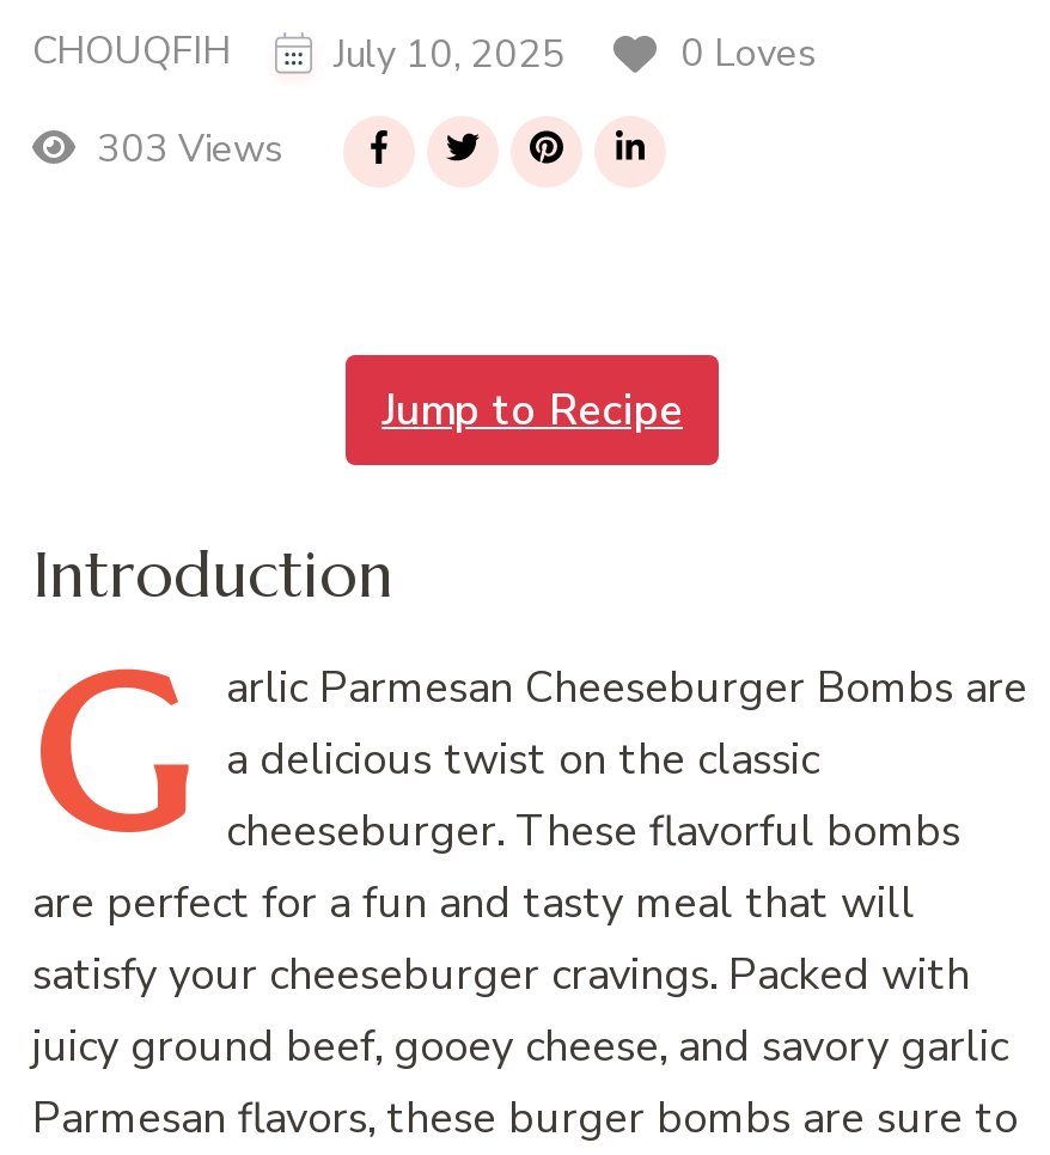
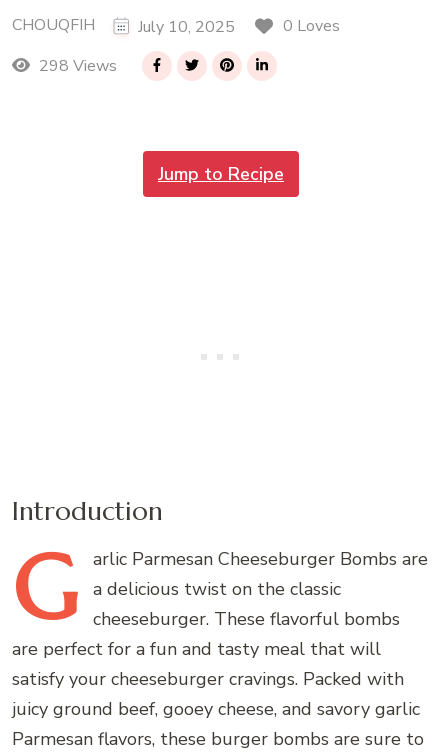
- 303 Views
+ 298 Views
